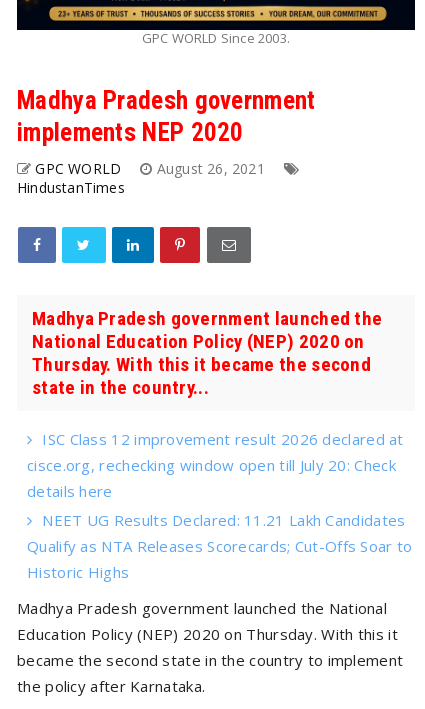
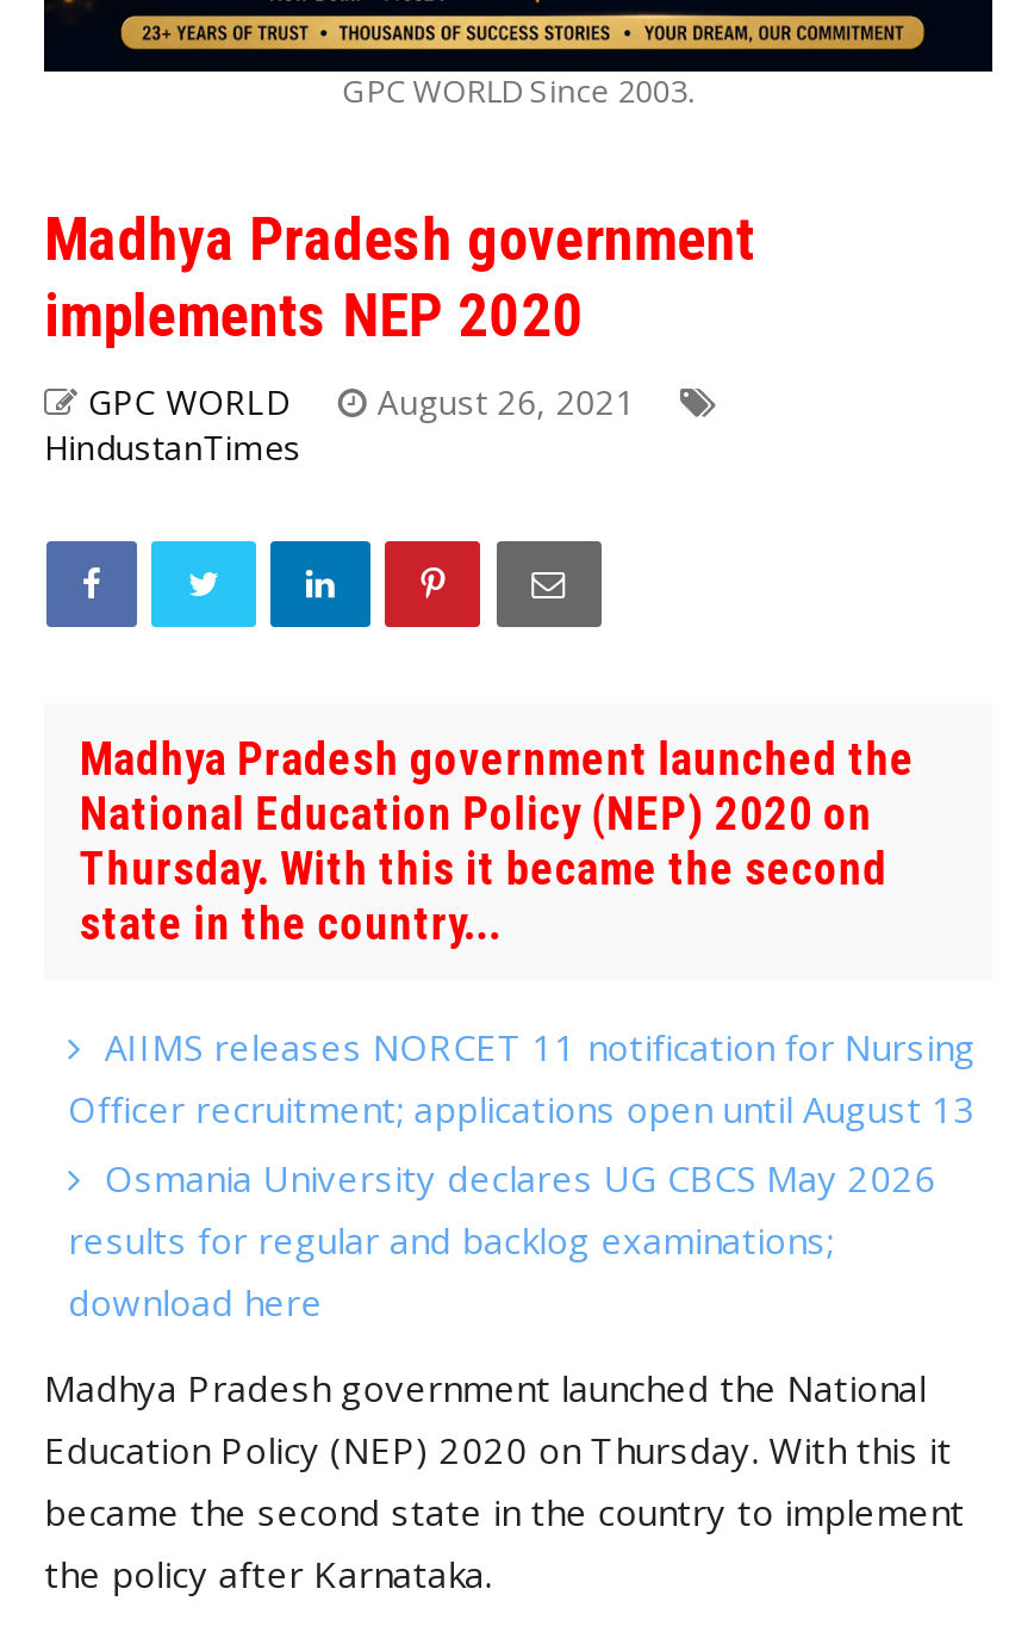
- ISC Class 12 improvement result 2026 declared at
- cisce.org, rechecking window open till July 20: Check
- details here
- NEET UG Results Declared: 11.21 Lakh Candidates
- Qualify as NTA Releases Scorecards; Cut-Offs Soar to
- Historic Highs
+ AIIMS releases NORCET 11 notification for Nursing
+ Officer recruitment; applications open until August 13
+ Osmania University declares UG CBCS May 2026
+ results for regular and backlog examinations;
+ download here
